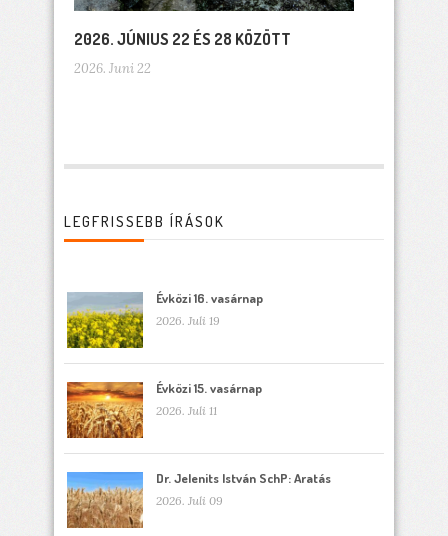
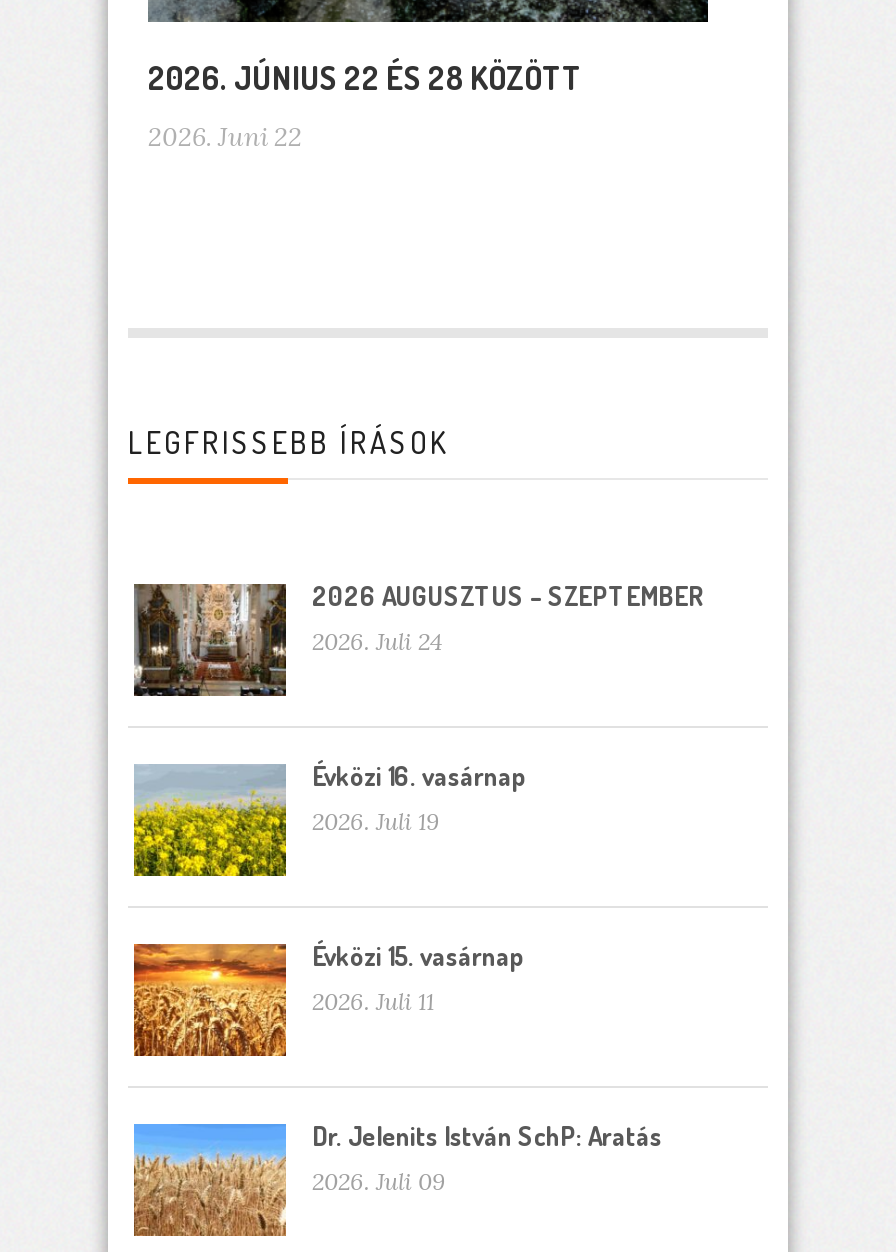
+ [image]
+ 2026 AUGUSZTUS – SZEPTEMBER
+ 2026. Juli 24
